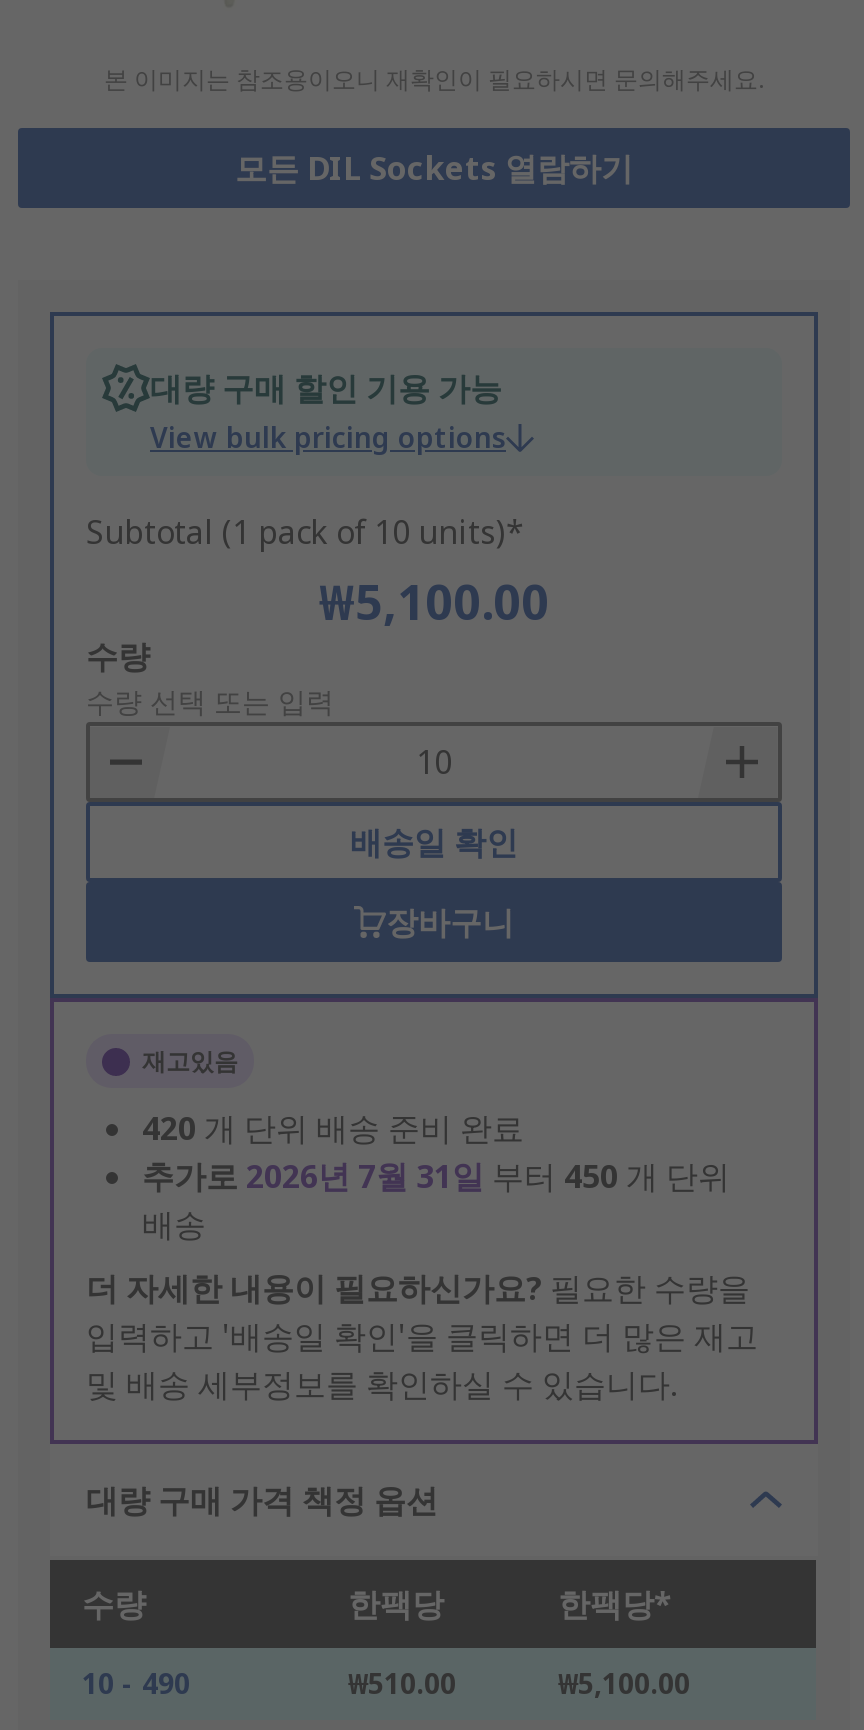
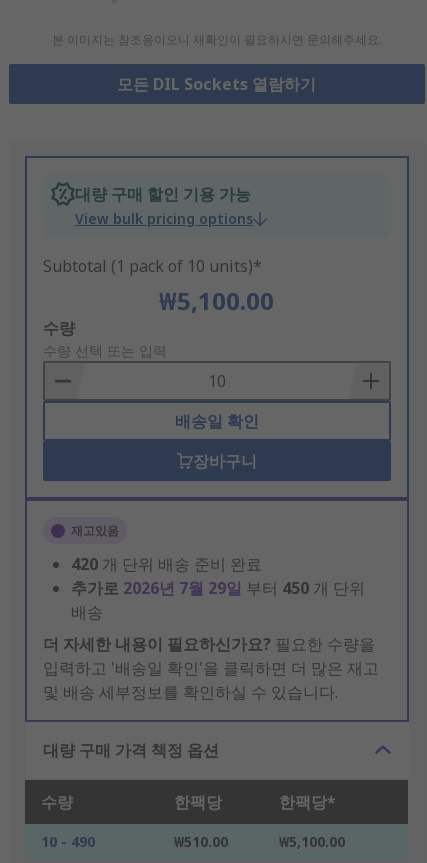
- 추가로 2026년 7월 31일 부터 450 개 단위
+ 추가로 2026년 7월 29일 부터 450 개 단위
